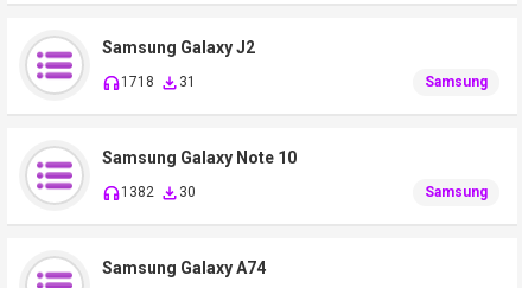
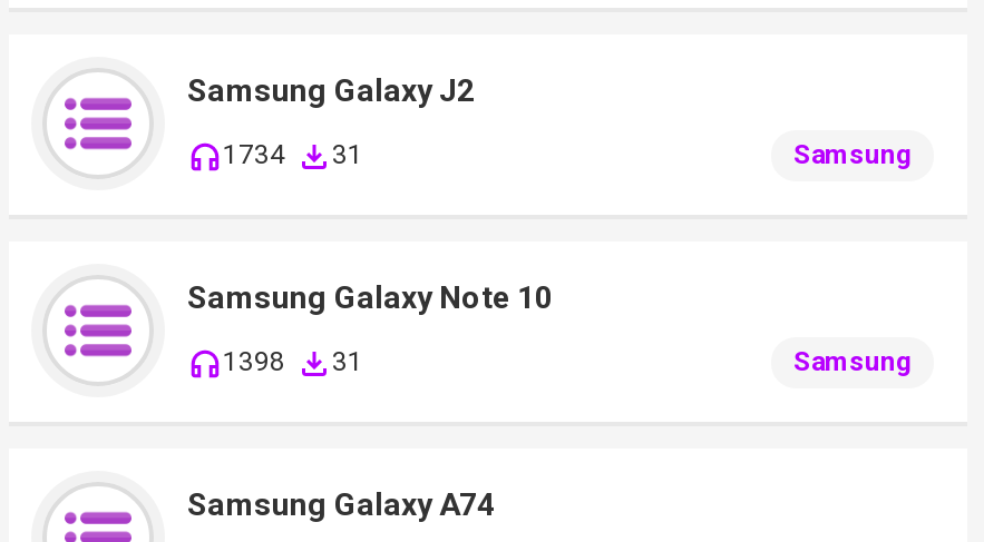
- 1718 31
+ 1734 31

- 1382
+ 1398

- 30
+ 31
